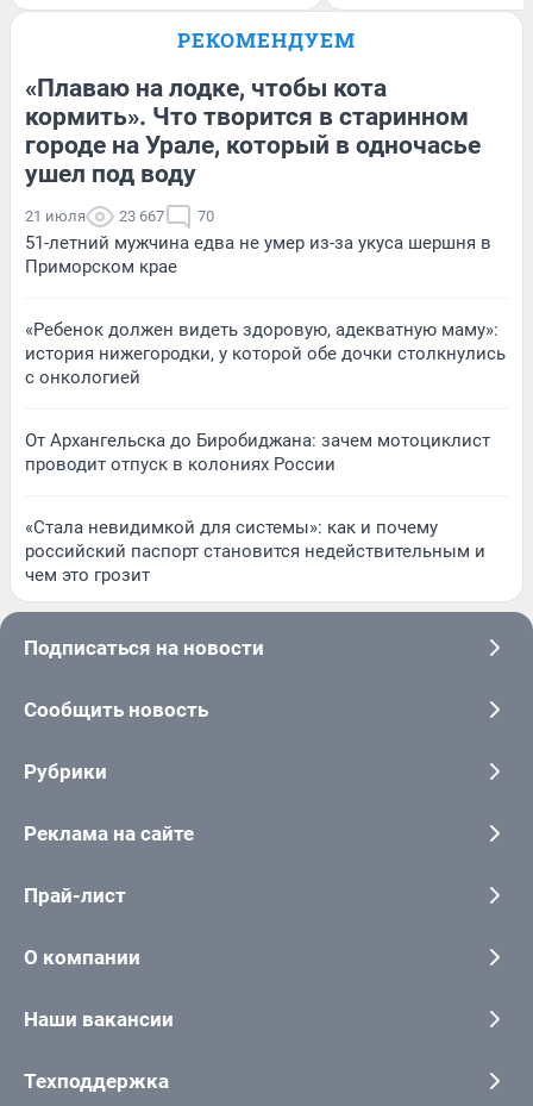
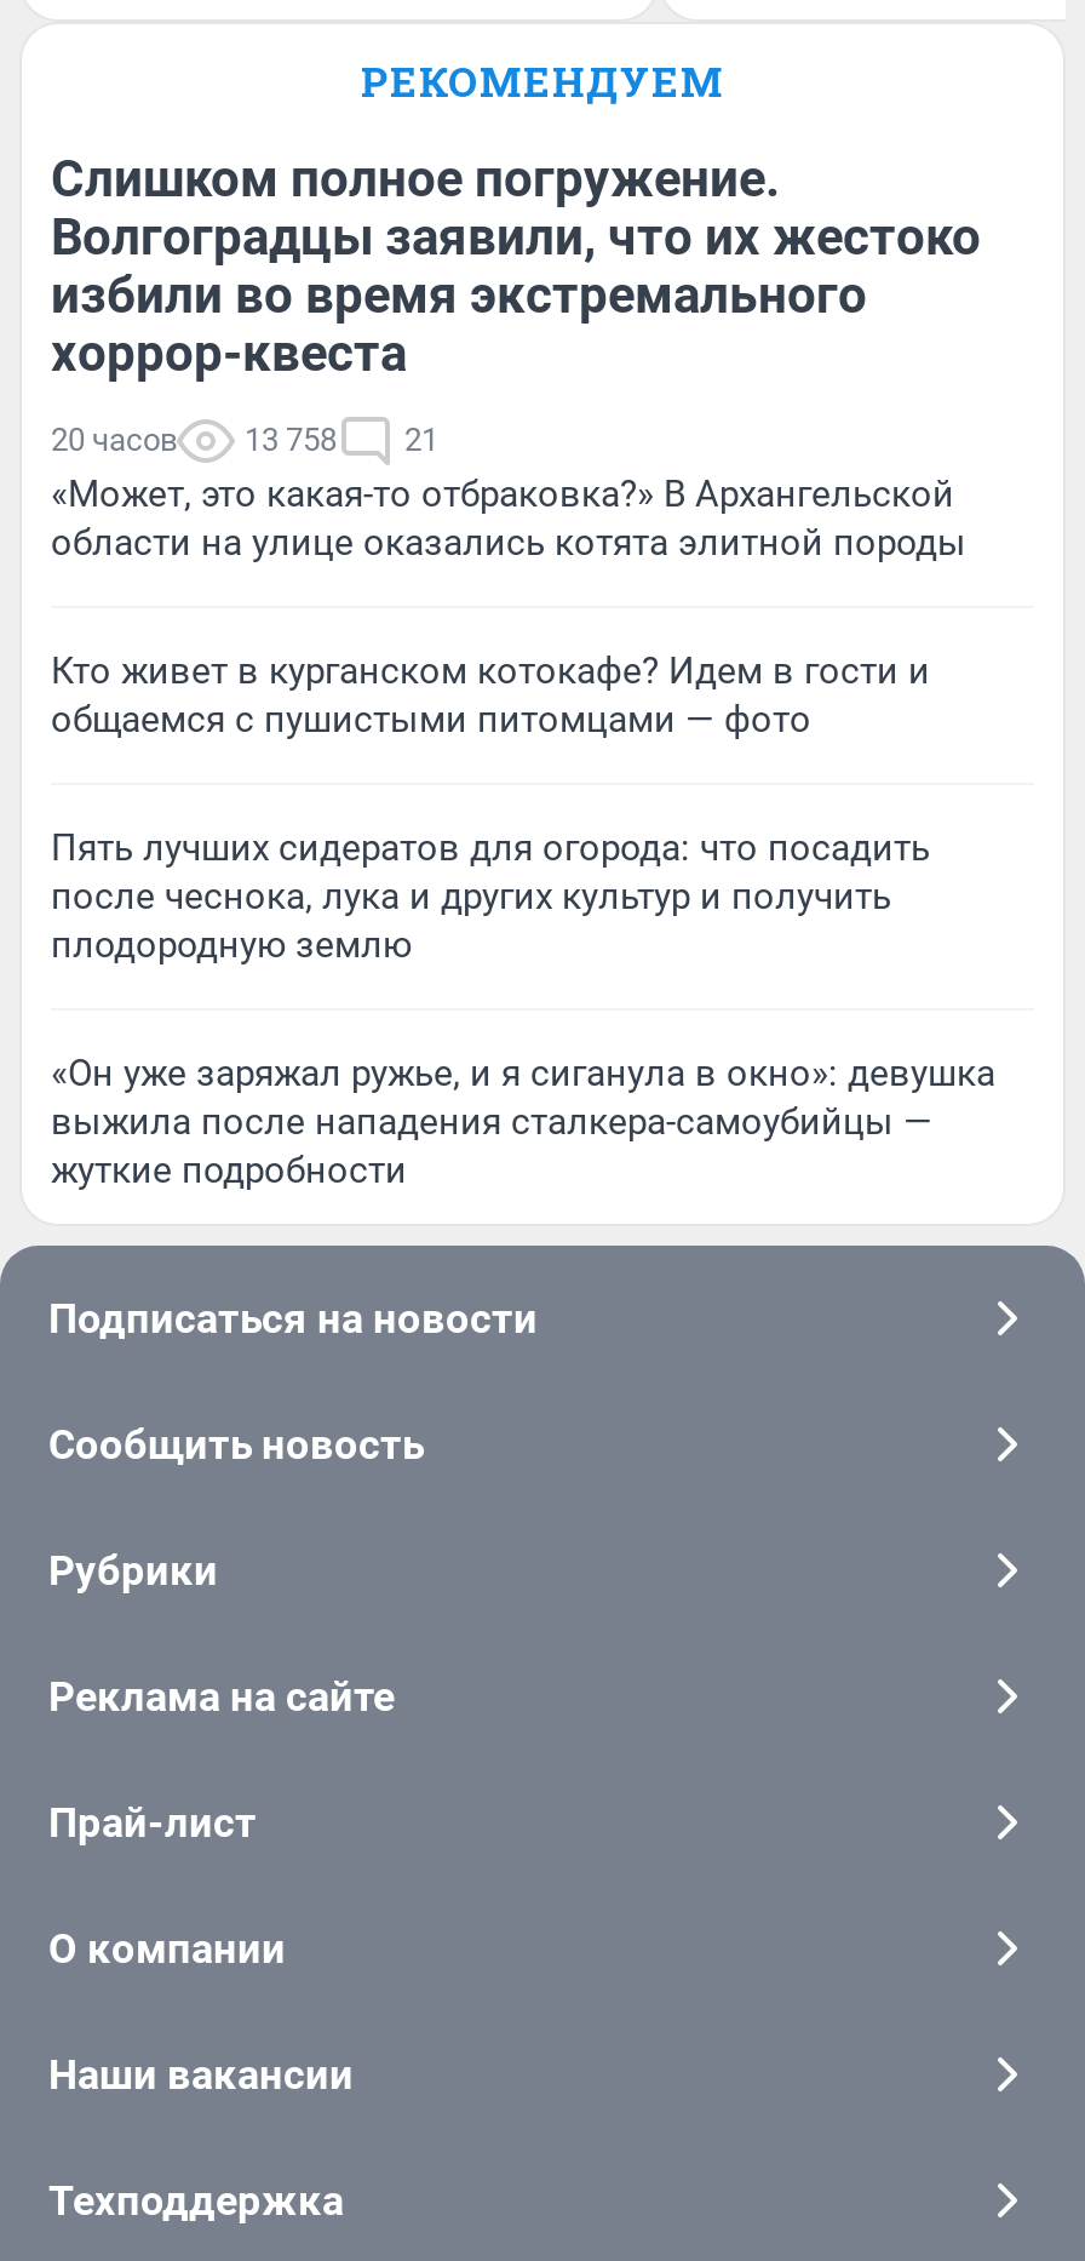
- «Плаваю на лодке, чтобы кота
- кормить». Что творится в старинном
- городе на Урале, который в одночасье
- ушел под воду
+ Слишком полное погружение.
+ Волгоградцы заявили, что их жестоко
+ избили во время экстремального
+ хоррор-квеста

- 21 июля
- 23 667
- 70
- 51-летний мужчина едва не умер из-за укуса шершня в
- Приморском крае
+ 20 часов
+ 13 758
+ 21
+ «Может, это какая-то отбраковка?» В Архангельской
+ области на улице оказались котята элитной породы

- «Ребенок должен видеть здоровую, адекватную маму»:
- история нижегородки, у которой обе дочки столкнулись
- с онкологией
+ Кто живет в курганском котокафе? Идем в гости и
+ общаемся с пушистыми питомцами — фото

- От Архангельска до Биробиджана: зачем мотоциклист
- проводит отпуск в колониях России
+ Пять лучших сидератов для огорода: что посадить
+ после чеснока, лука и других культур и получить
+ плодородную землю

- «Стала невидимкой для системы»: как и почему
- российский паспорт становится недействительным и
- чем это грозит
+ «Он уже заряжал ружье, и я сиганула в окно»: девушка
+ выжила после нападения сталкера-самоубийцы —
+ жуткие подробности
